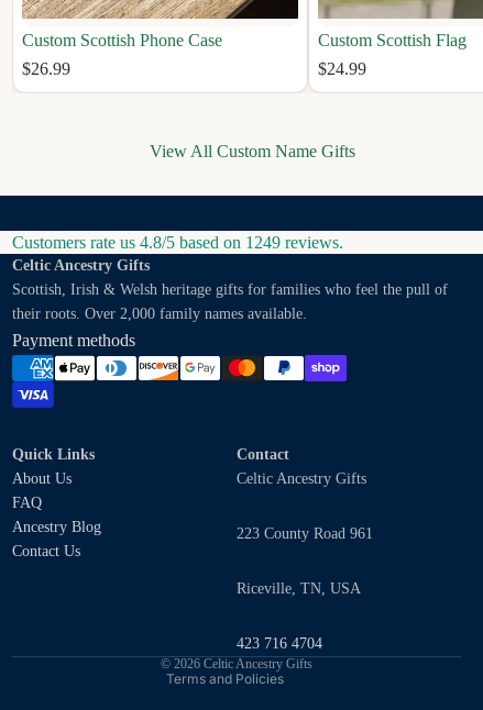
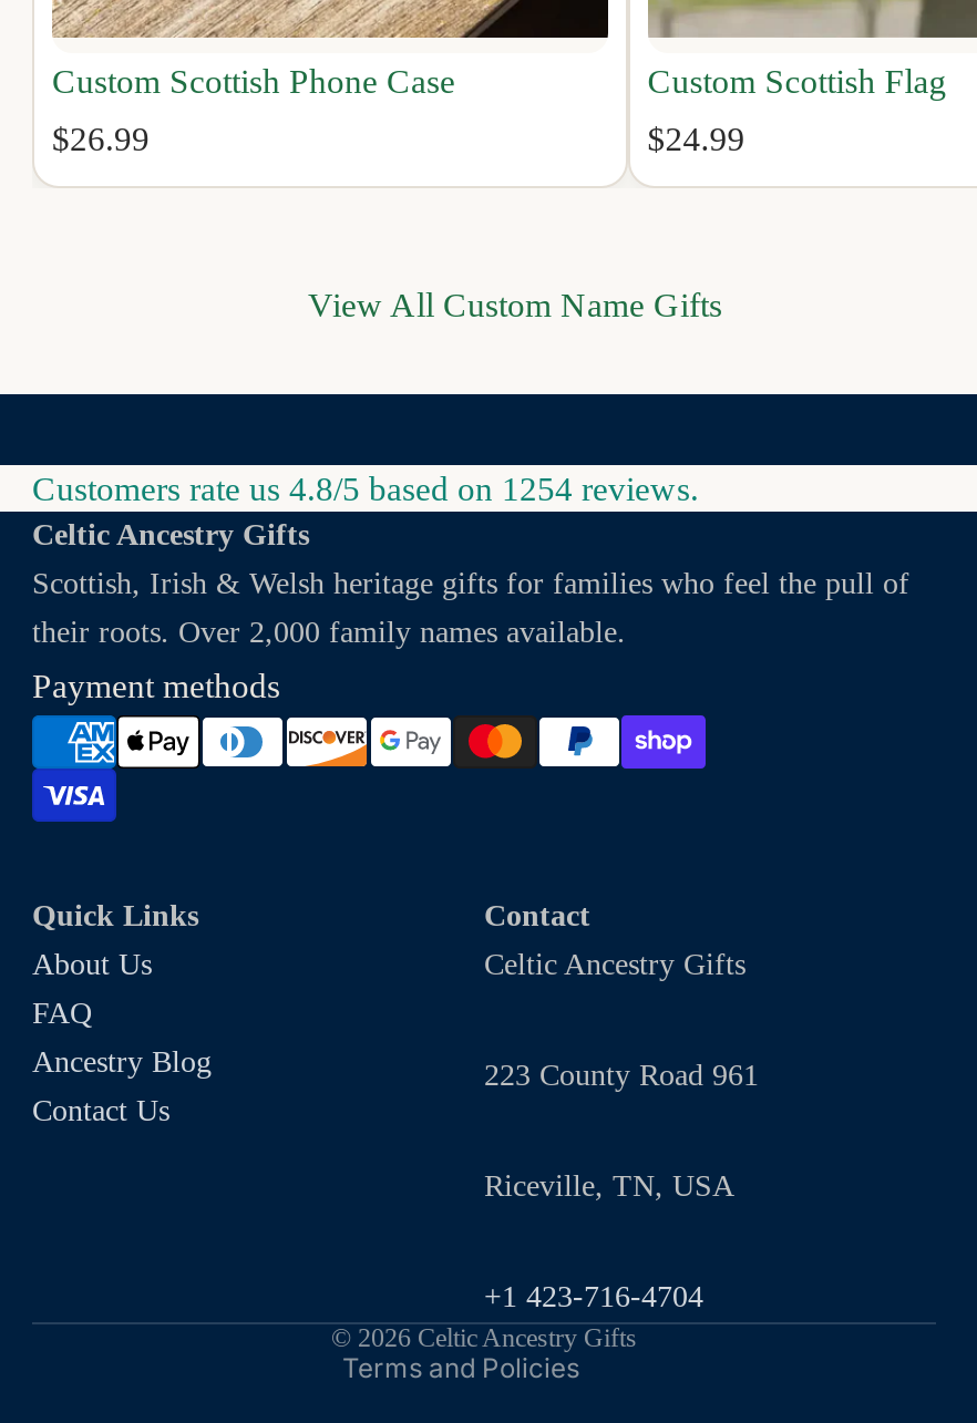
- Customers rate us 4.8/5 based on 1249 reviews.
+ Customers rate us 4.8/5 based on 1254 reviews.

- 423 716 4704
+ +1 423-716-4704
